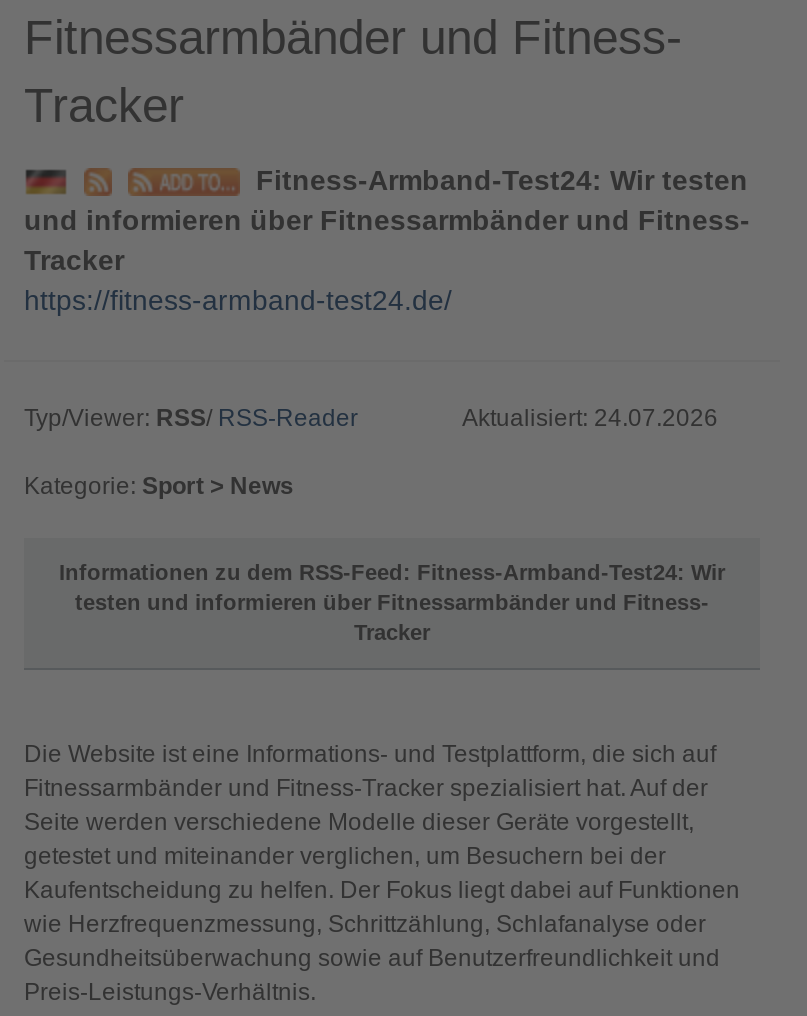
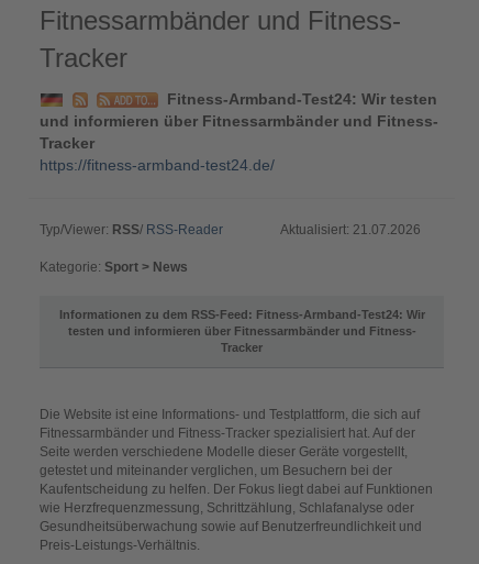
- Aktualisiert: 24.07.2026
+ Aktualisiert: 21.07.2026
